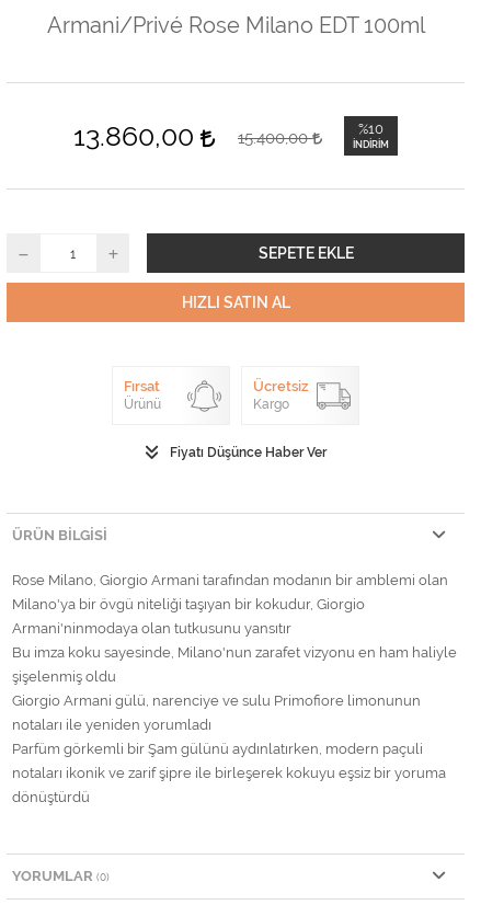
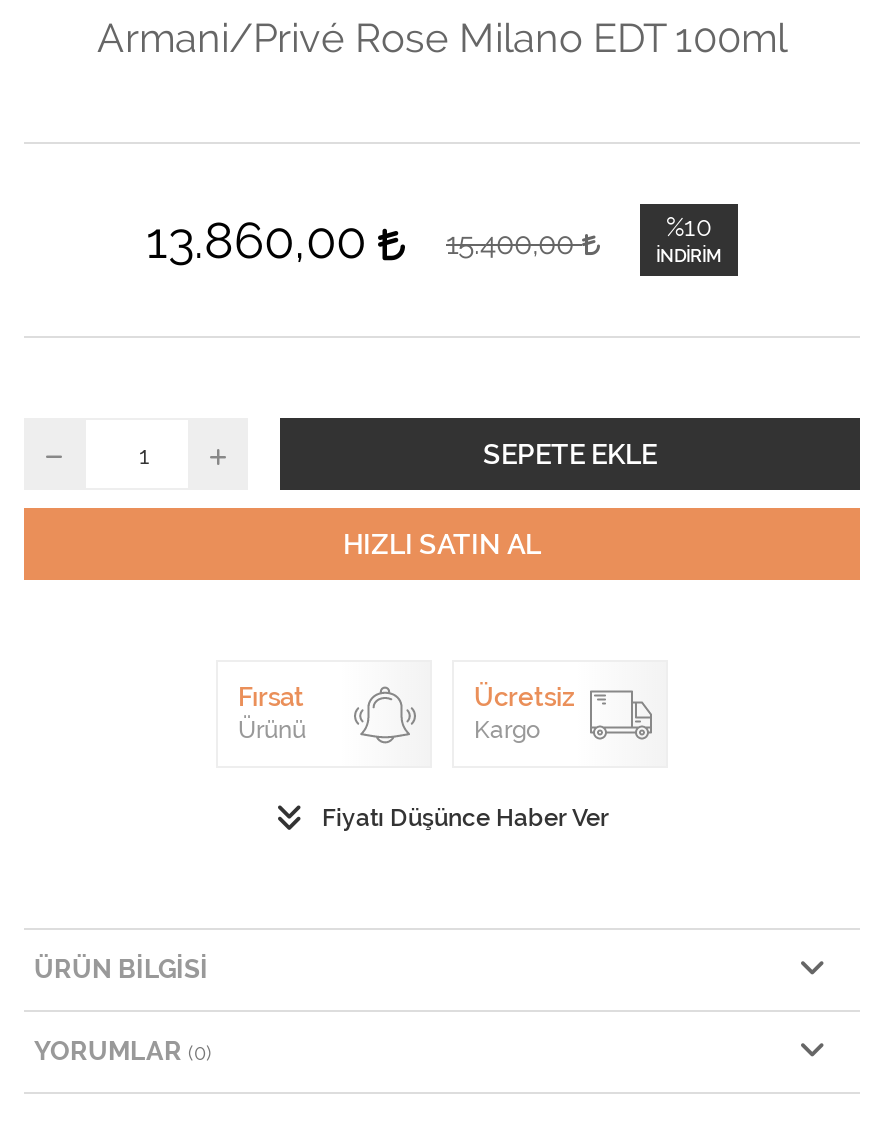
- Rose Milano, Giorgio Armani tarafından modanın bir amblemi olan
- Milano'ya bir övgü niteliği taşıyan bir kokudur, Giorgio
- Armani'ninmodaya olan tutkusunu yansıtır
- Bu imza koku sayesinde, Milano'nun zarafet vizyonu en ham haliyle
- şişelenmiş oldu
- Giorgio Armani gülü, narenciye ve sulu Primofiore limonunun
- notaları ile yeniden yorumladı
- Parfüm görkemli bir Şam gülünü aydınlatırken, modern paçuli
- notaları ikonik ve zarif şipre ile birleşerek kokuyu eşsiz bir yoruma
- dönüştürdü
